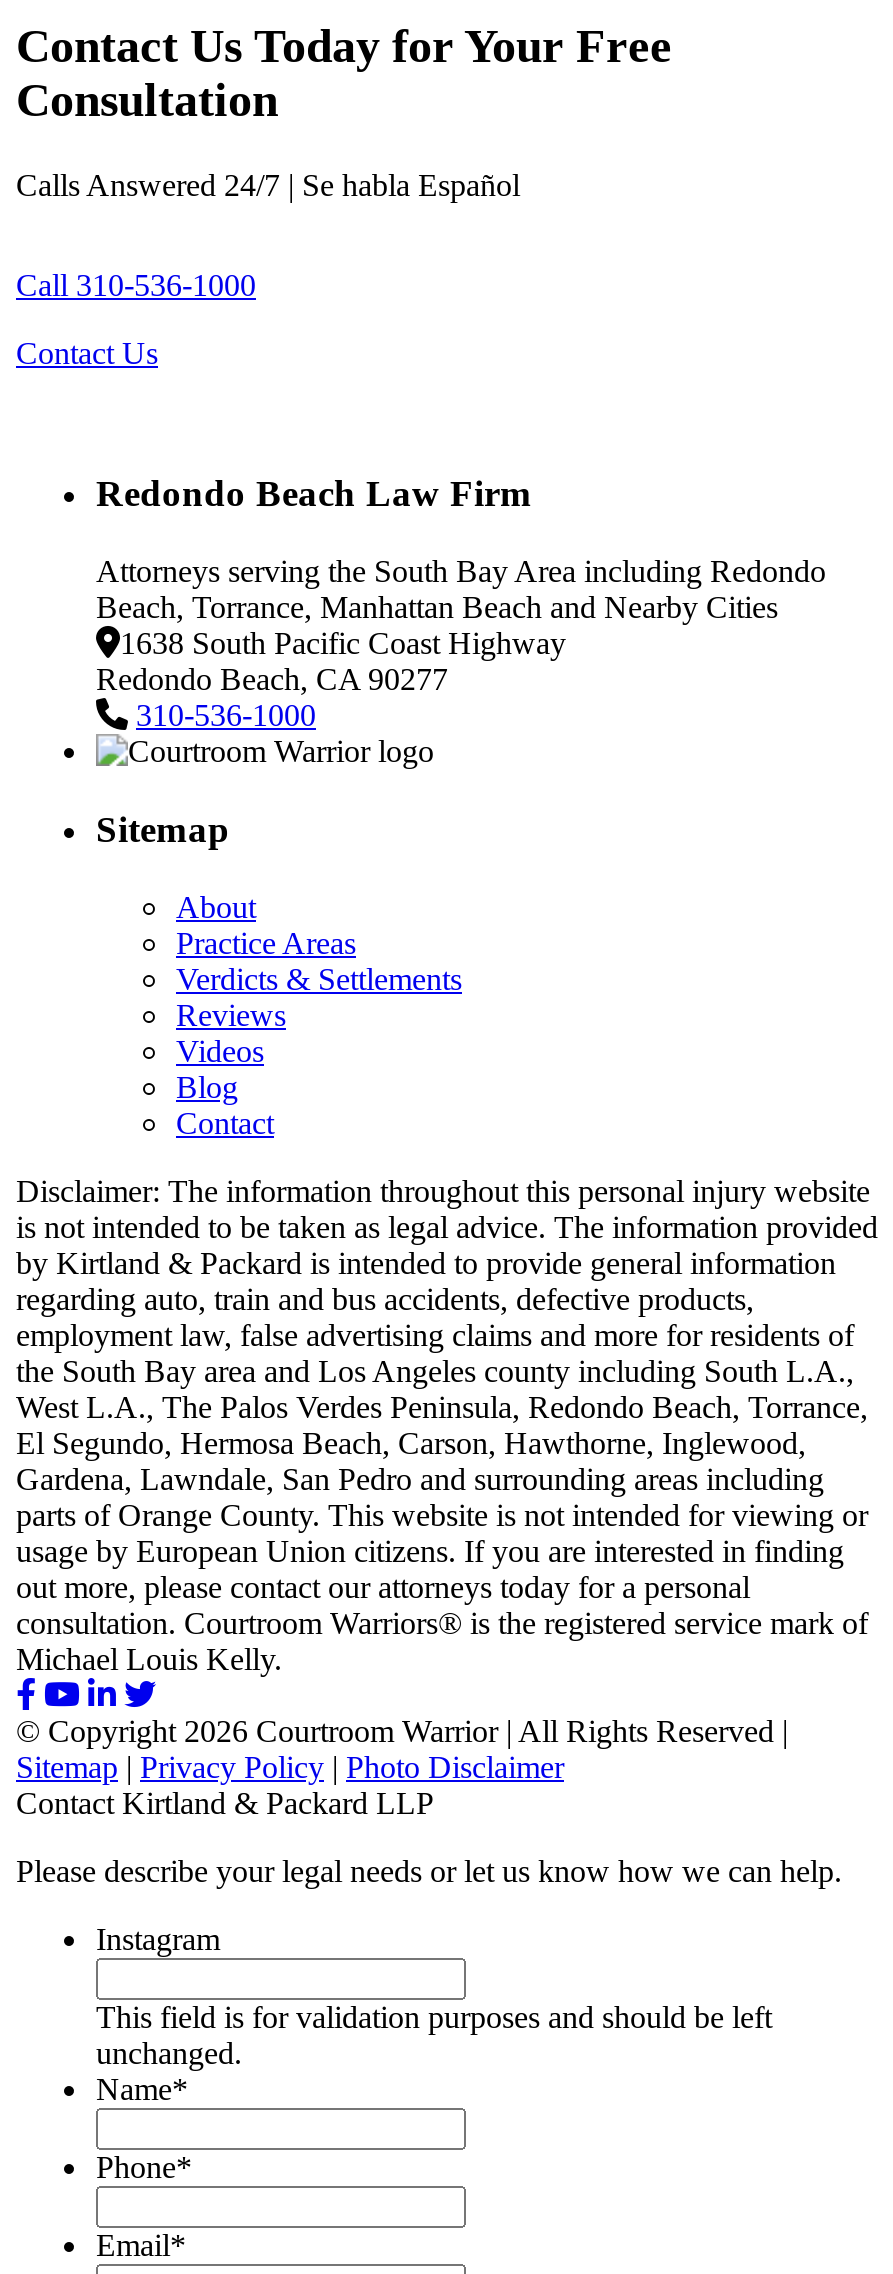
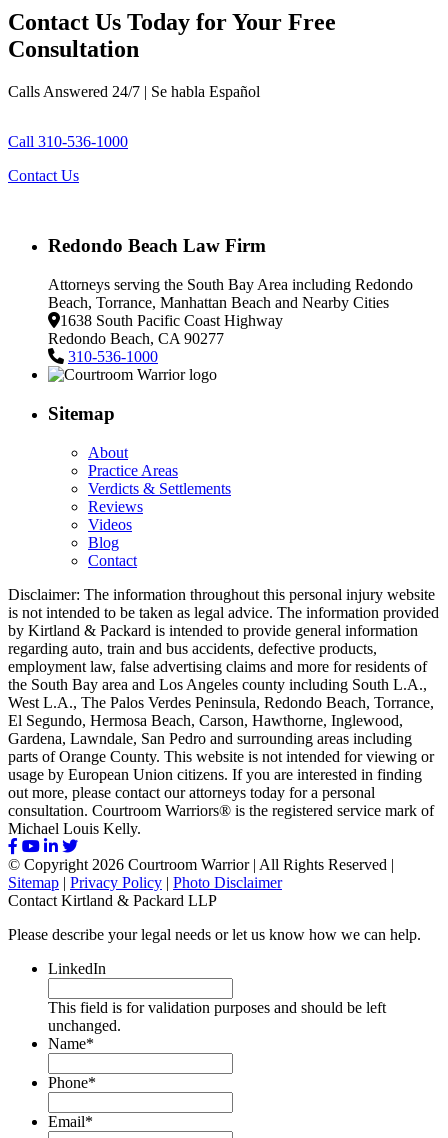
- Instagram
+ LinkedIn
